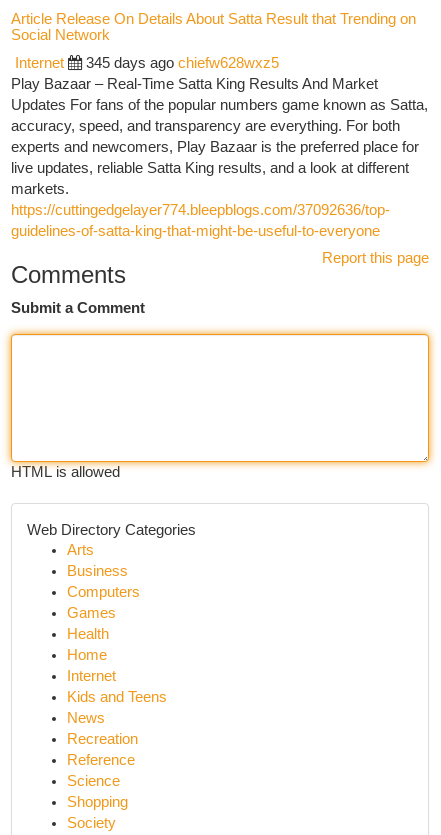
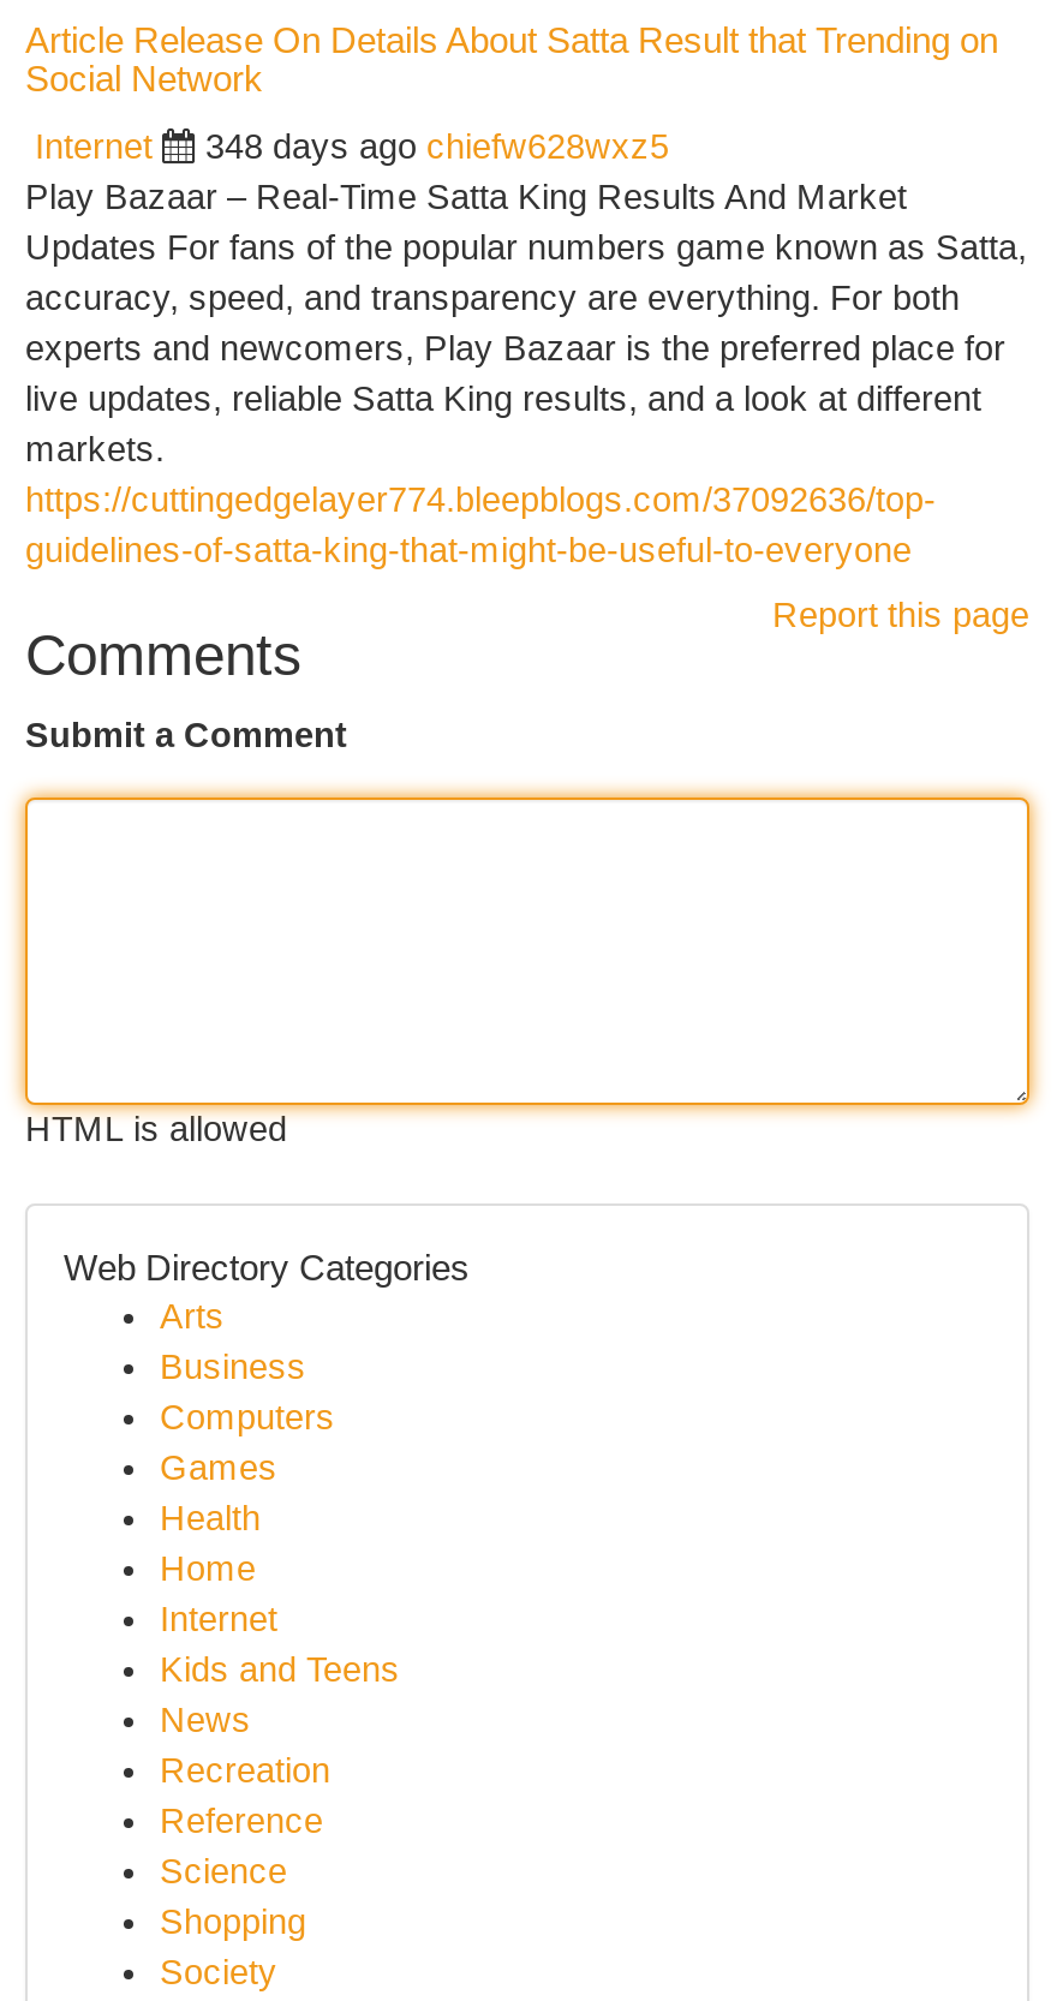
- 345 days ago chiefw628wxz5
+ 348 days ago chiefw628wxz5
